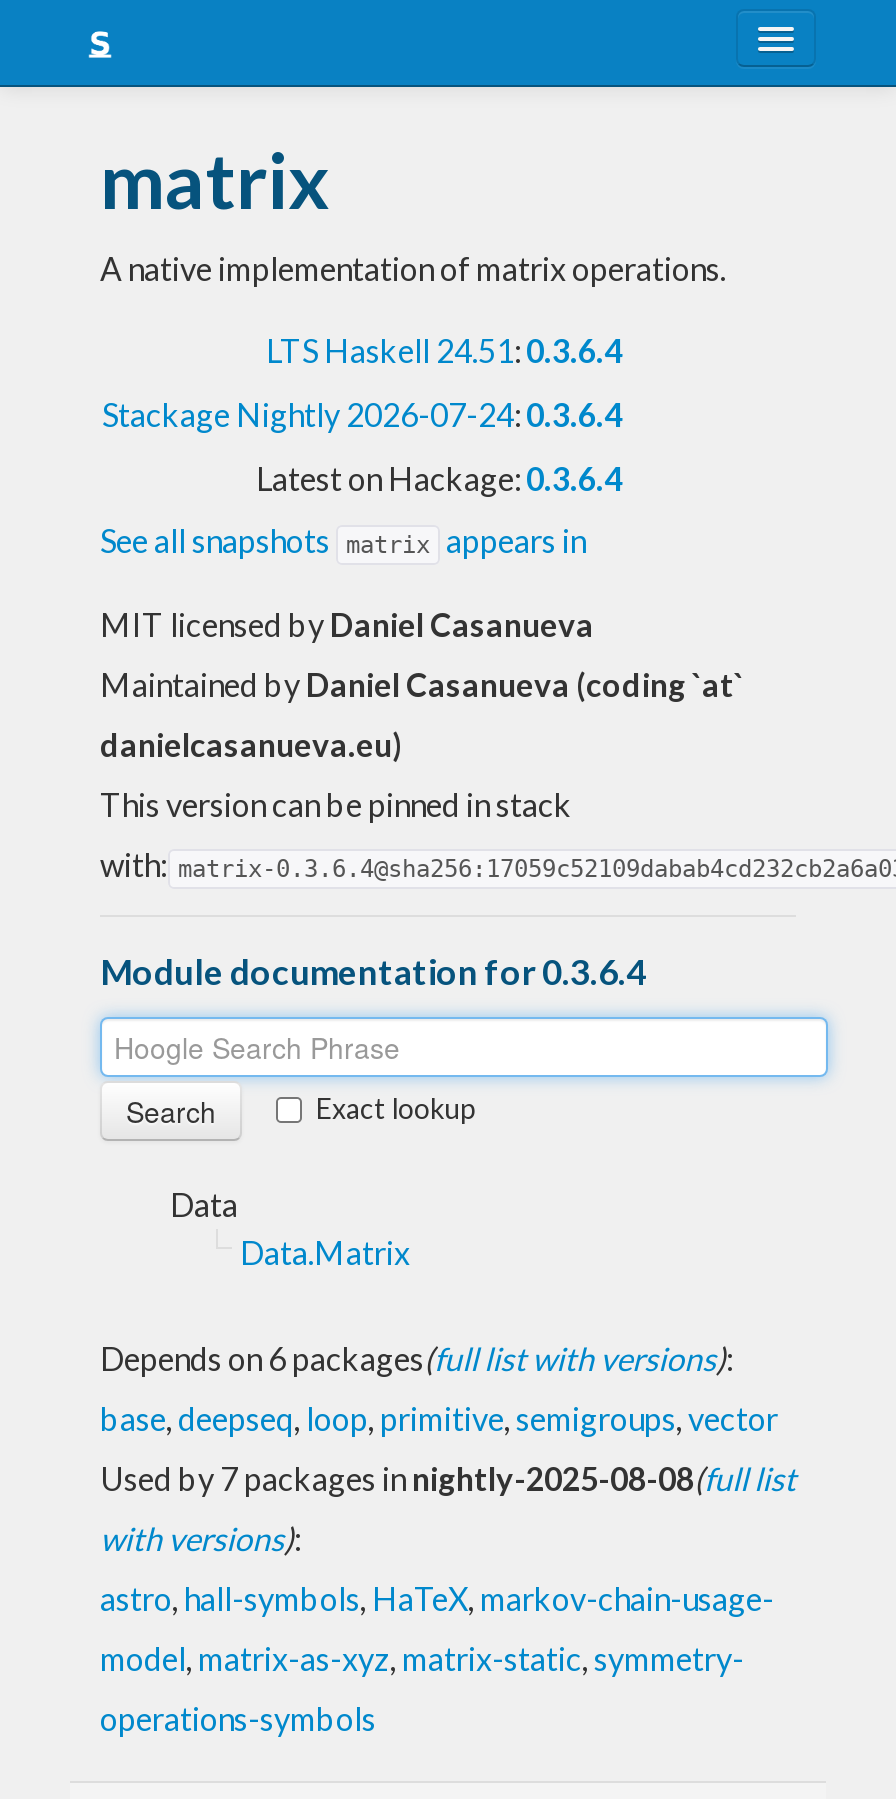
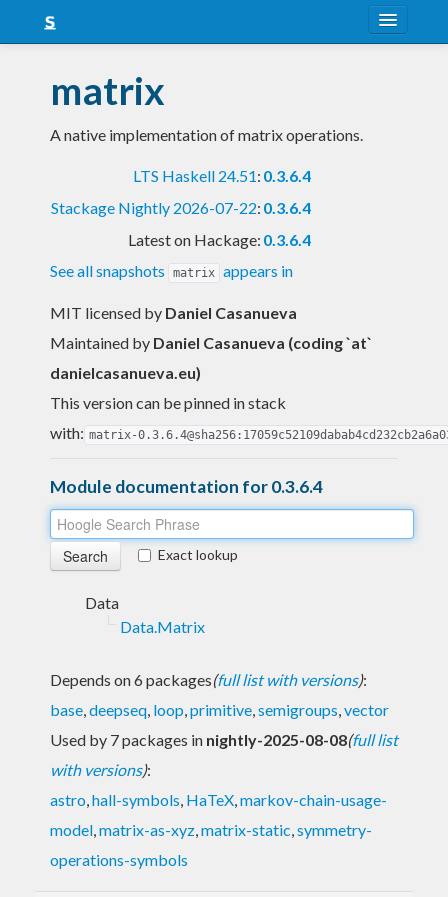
- Stackage Nightly 2026-07-24: 0.3.6.4
+ Stackage Nightly 2026-07-22: 0.3.6.4
